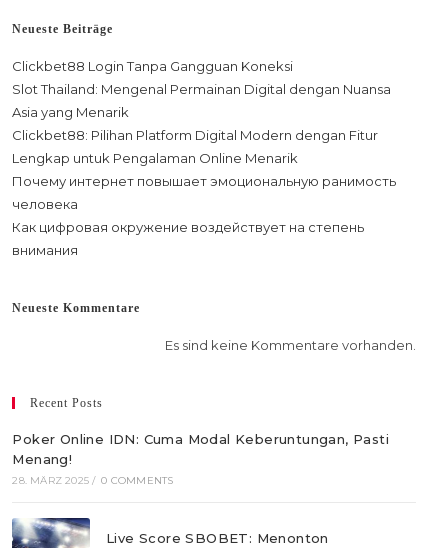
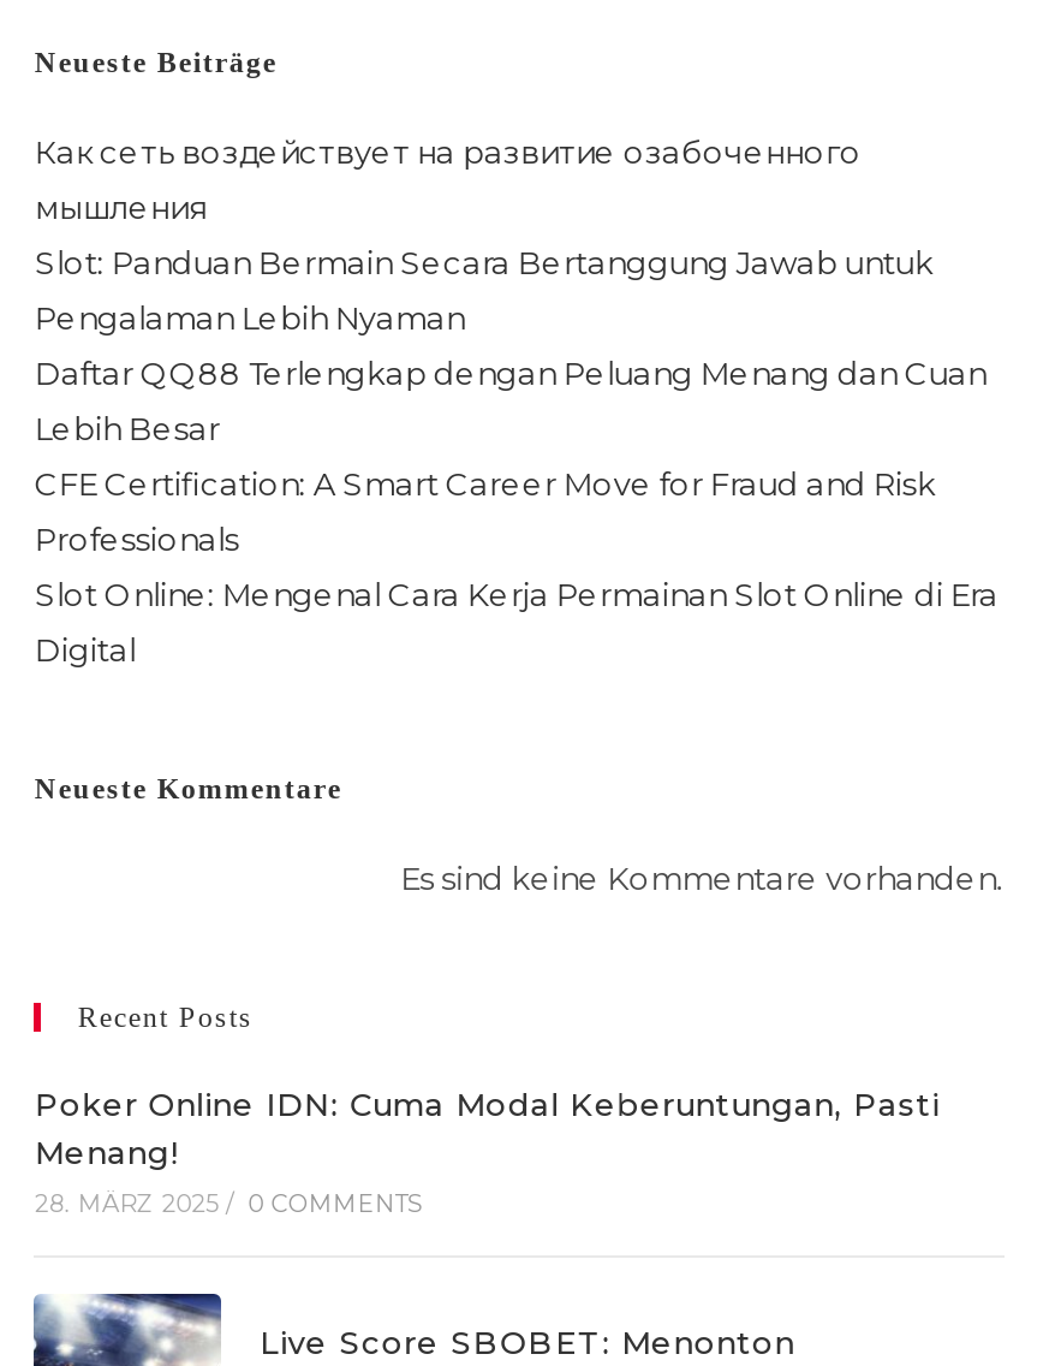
- Clickbet88 Login Tanpa Gangguan Koneksi
- Slot Thailand: Mengenal Permainan Digital dengan Nuansa
- Asia yang Menarik
- Clickbet88: Pilihan Platform Digital Modern dengan Fitur
- Lengkap untuk Pengalaman Online Menarik
- Почему интернет повышает эмоциональную ранимость
- человека
- Как цифровая окружение воздействует на степень
- внимания
+ Как сеть воздействует на развитие озабоченного
+ мышления
+ Slot: Panduan Bermain Secara Bertanggung Jawab untuk
+ Pengalaman Lebih Nyaman
+ Daftar QQ88 Terlengkap dengan Peluang Menang dan Cuan
+ Lebih Besar
+ CFE Certification: A Smart Career Move for Fraud and Risk
+ Professionals
+ Slot Online: Mengenal Cara Kerja Permainan Slot Online di Era
+ Digital
